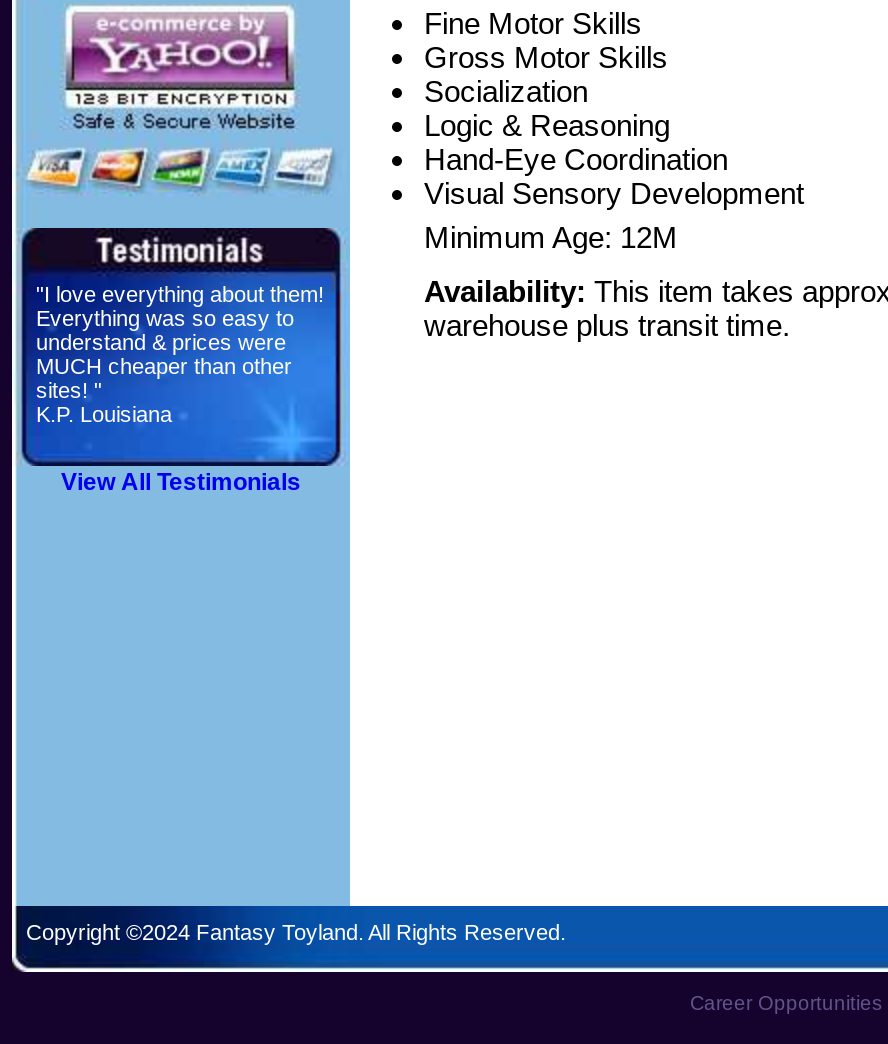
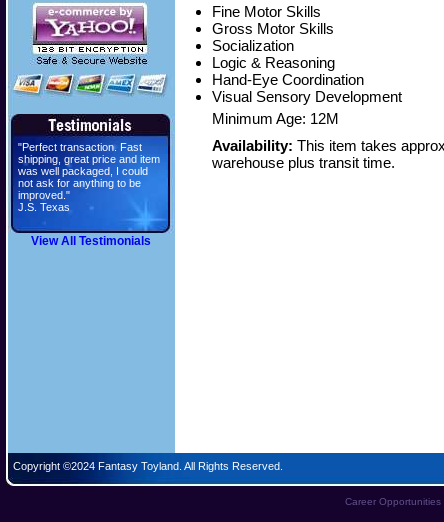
- "I love everything about them!
- Everything was so easy to
- understand & prices were
- MUCH cheaper than other
- sites! "
- K.P. Louisiana
+ "Perfect transaction. Fast
+ shipping, great price and item
+ was well packaged, I could
+ not ask for anything to be
+ improved."
+ J.S. Texas
